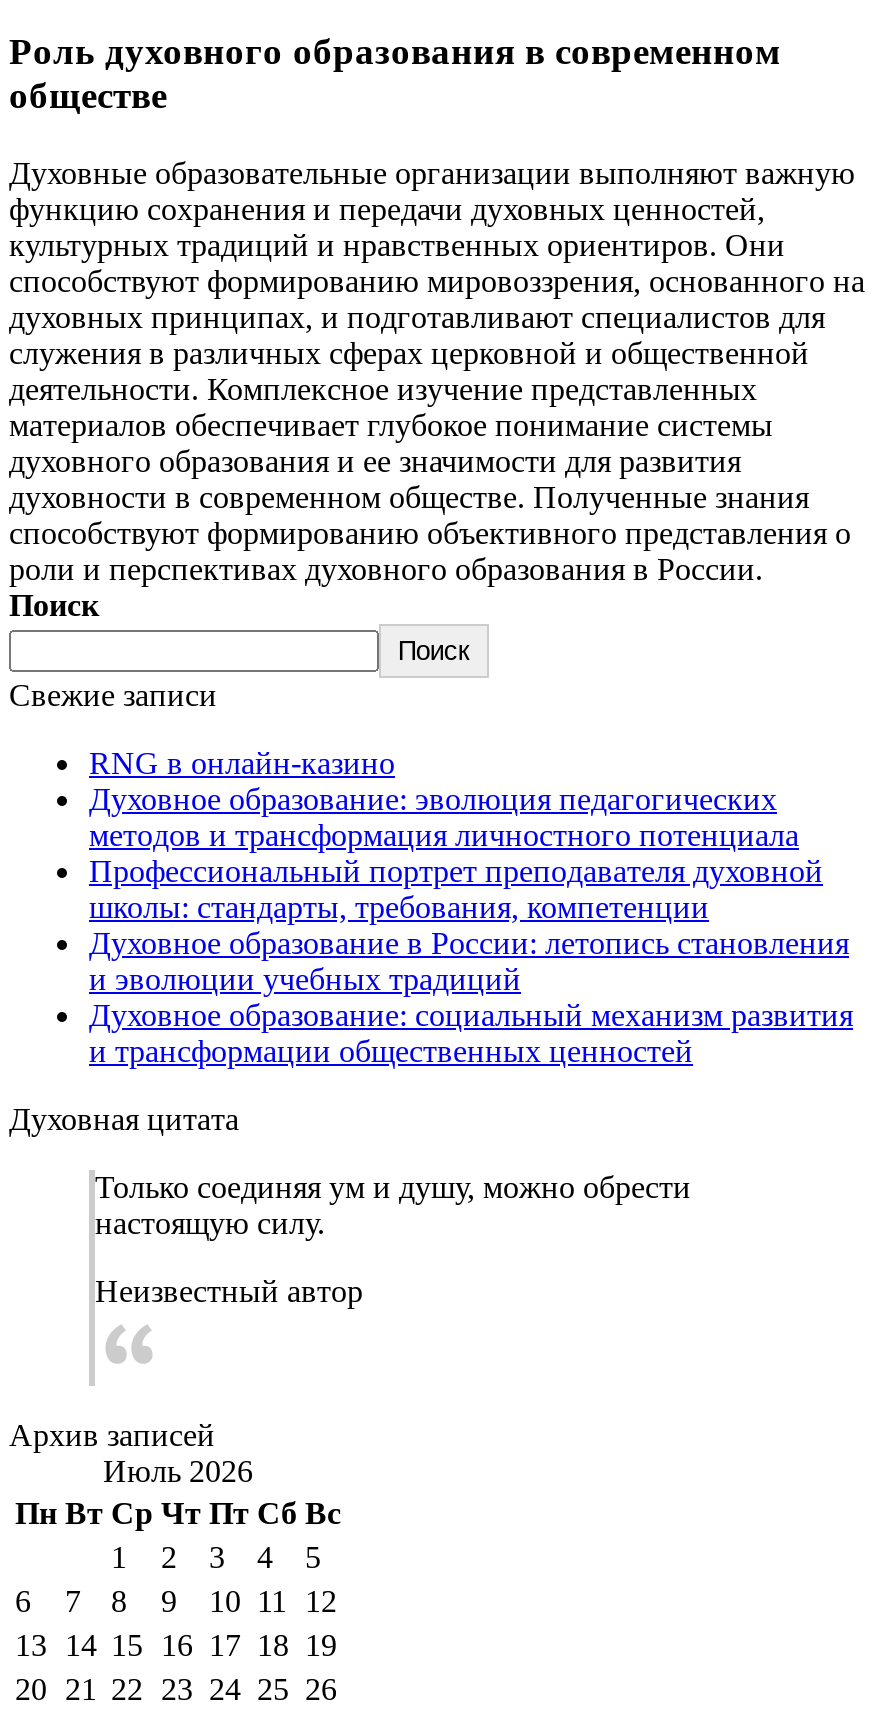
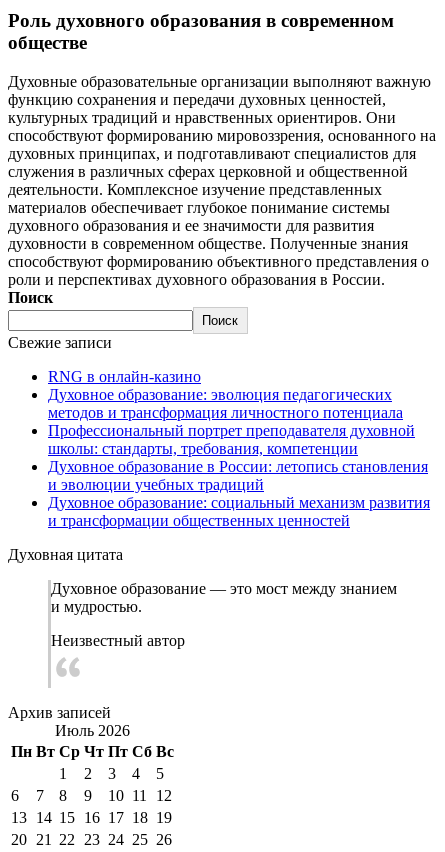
- Только соединяя ум и душу, можно обрести
- настоящую силу.
+ Духовное образование — это мост между знанием
+ и мудростью.
